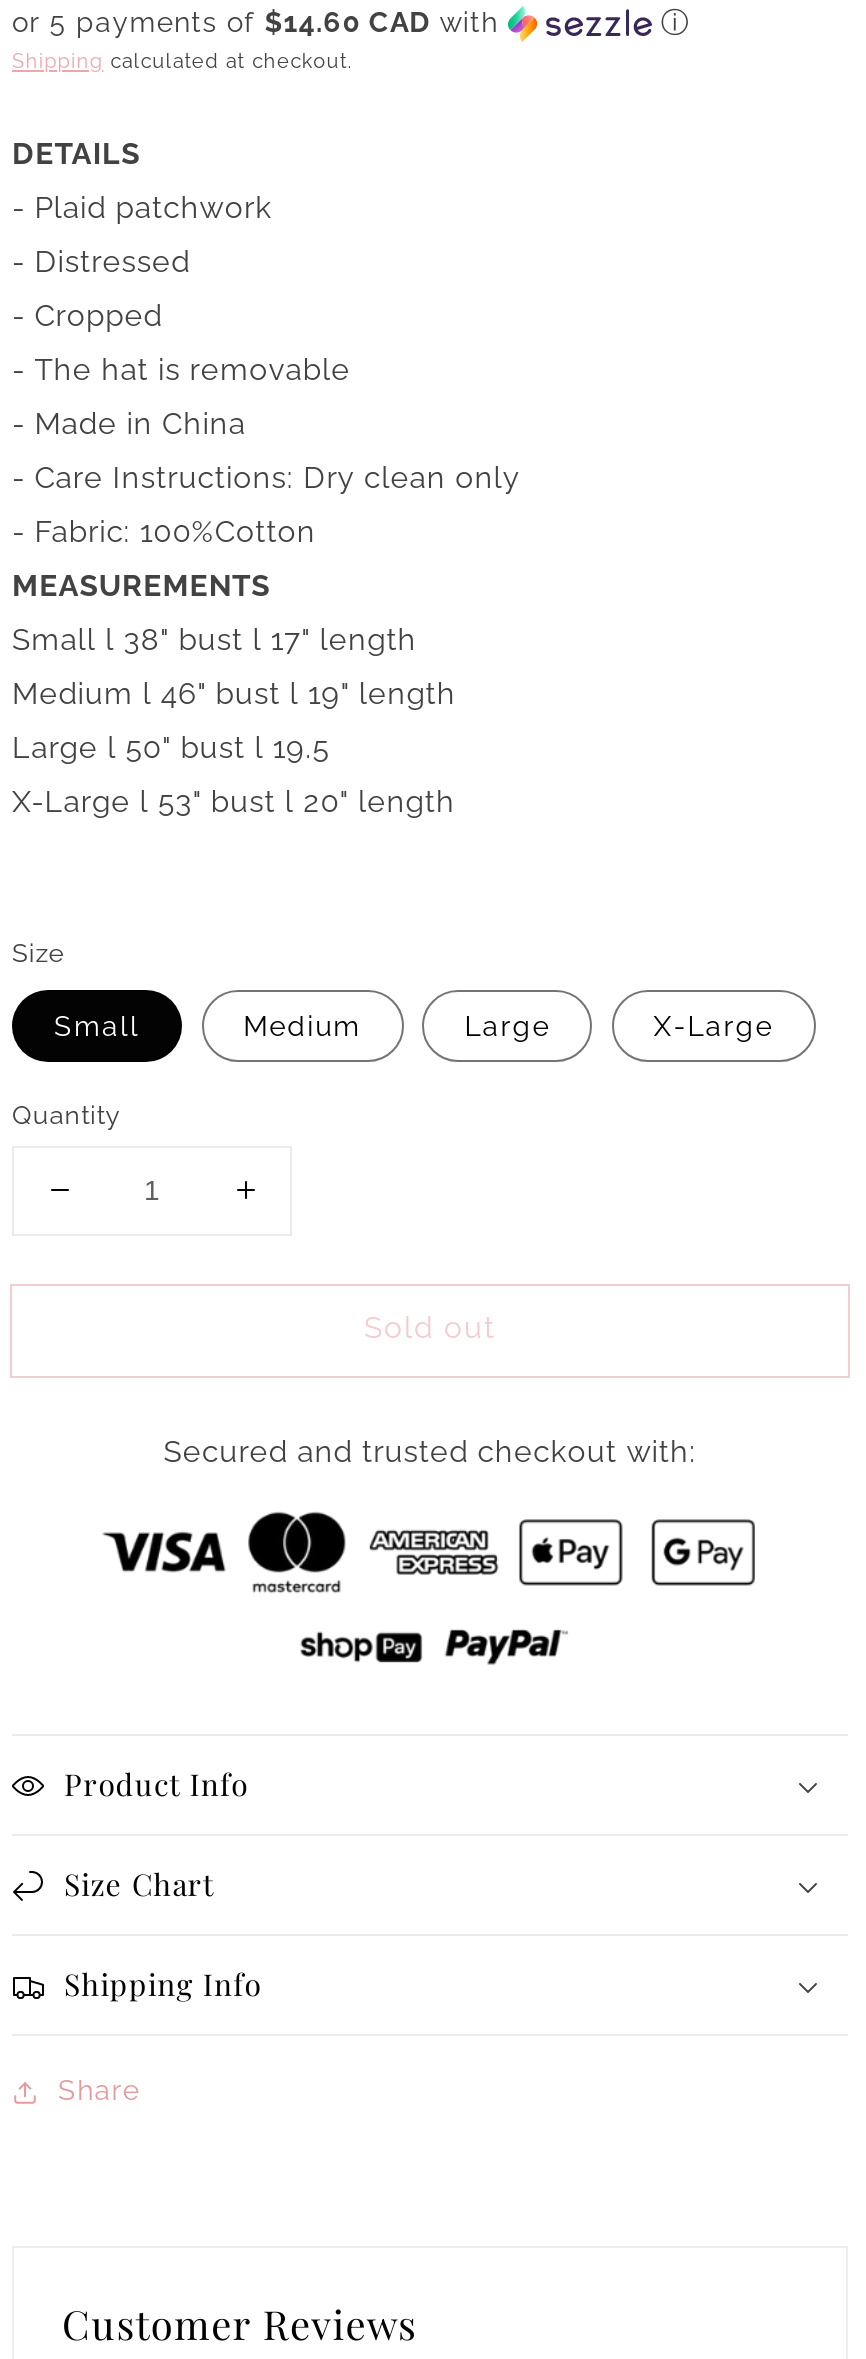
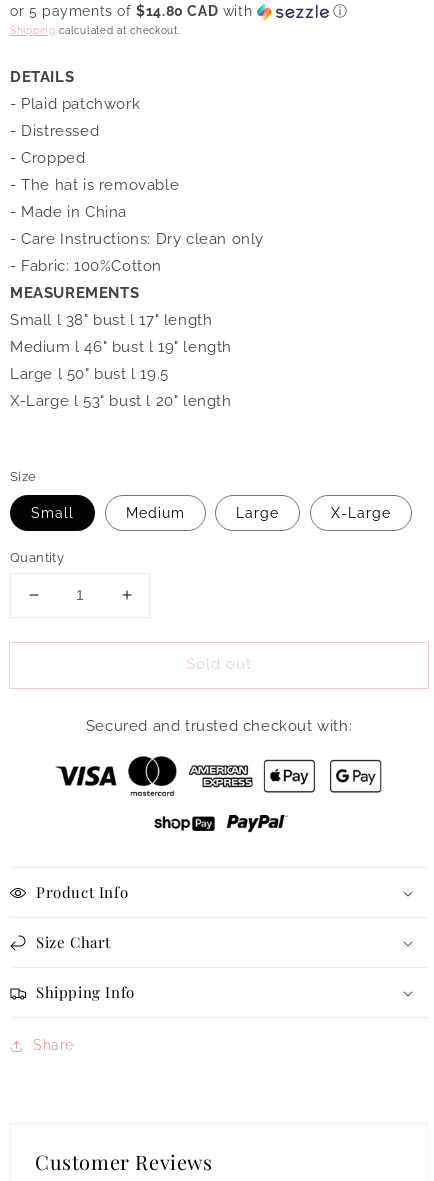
- or 5 payments of $14.60 CAD with
+ or 5 payments of $14.80 CAD with
